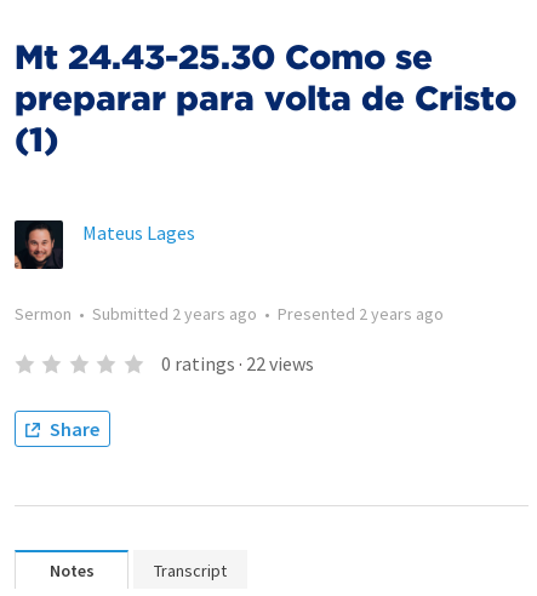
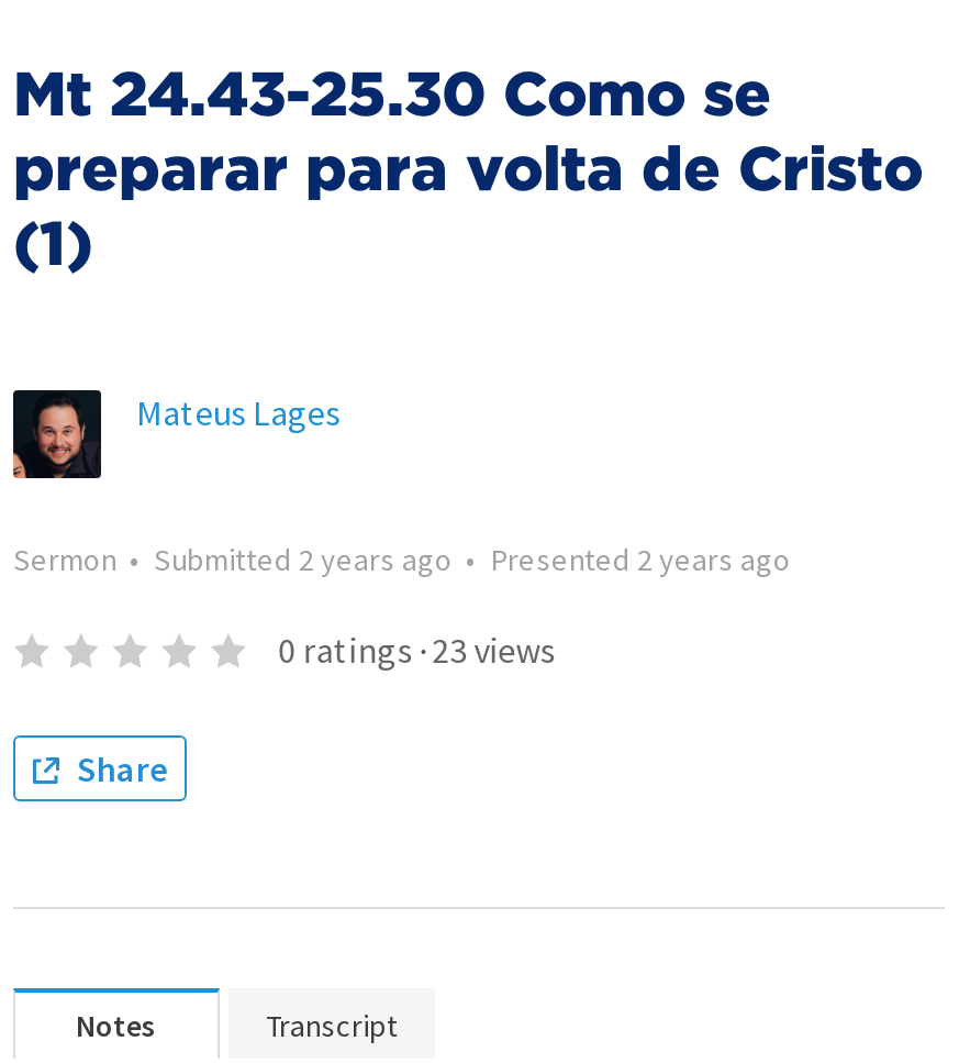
- 0 ratings · 22 views
+ 0 ratings · 23 views
